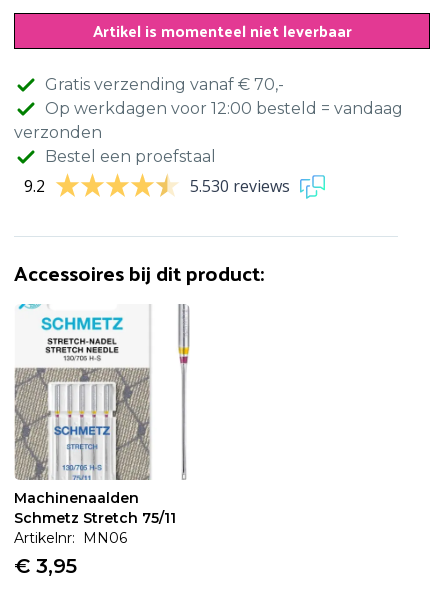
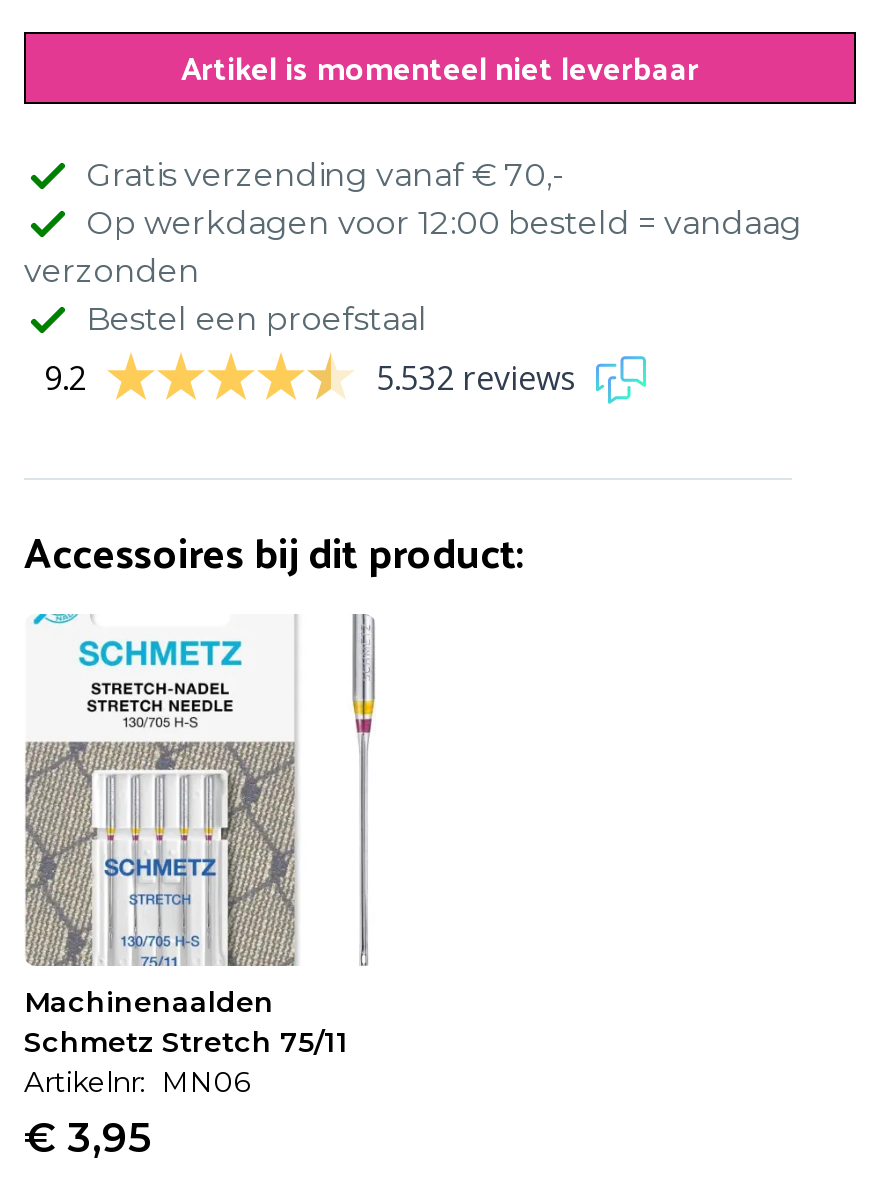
- 5.530 reviews
+ 5.532 reviews
